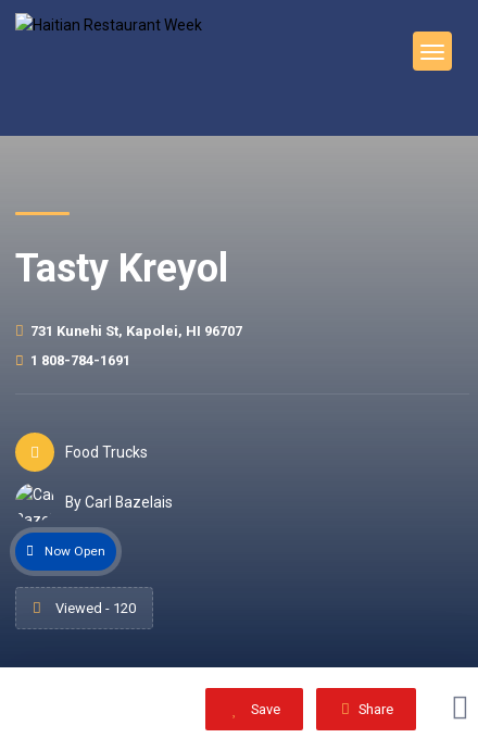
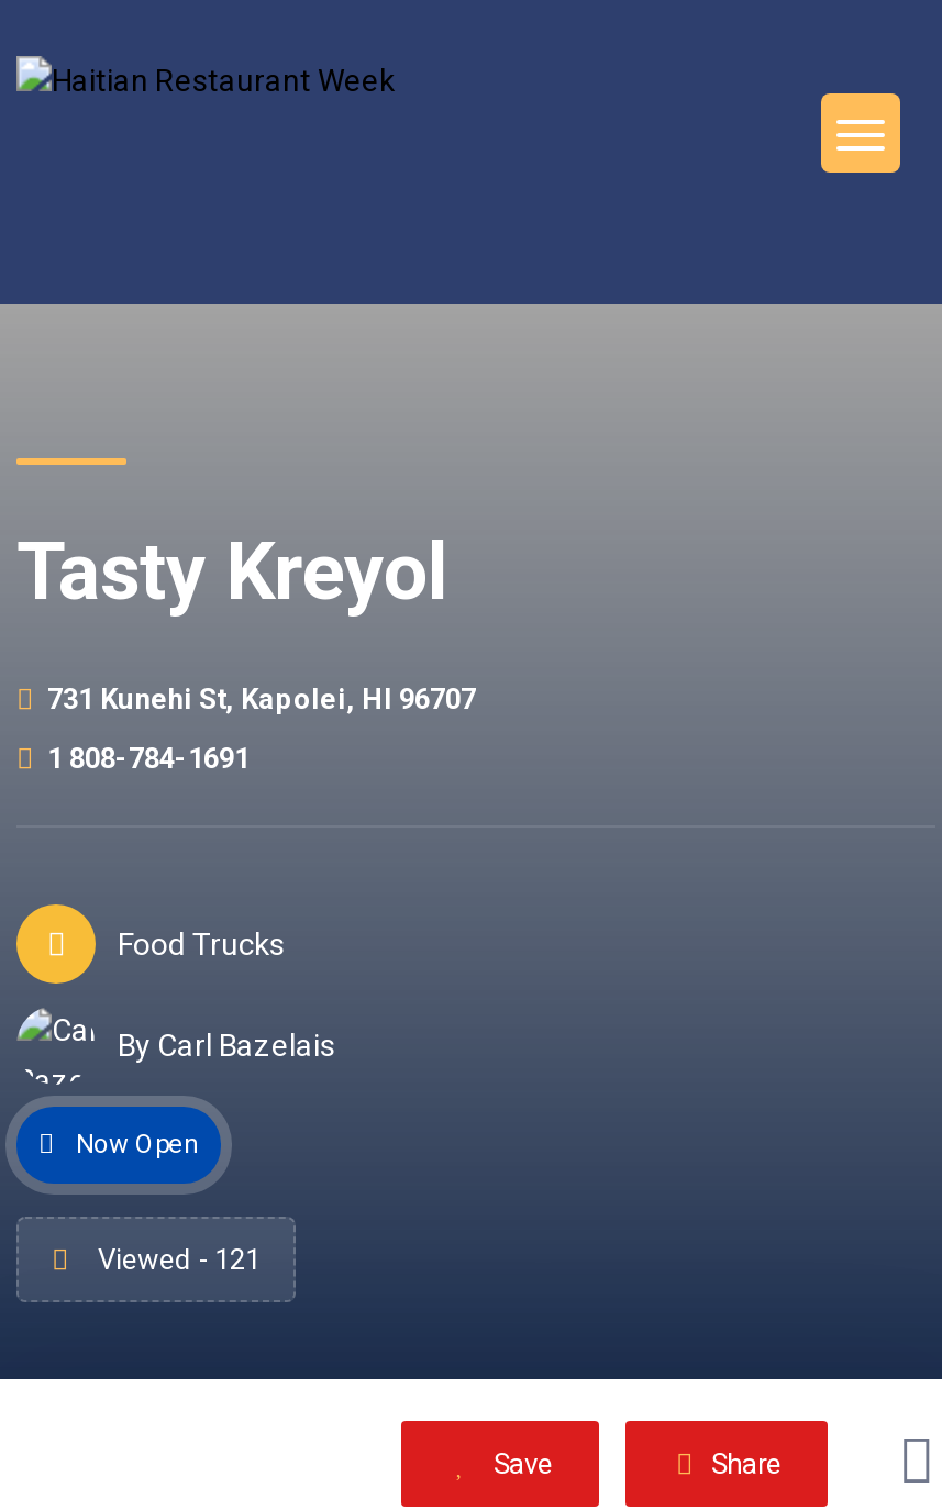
- Viewed - 120
+ Viewed - 121
